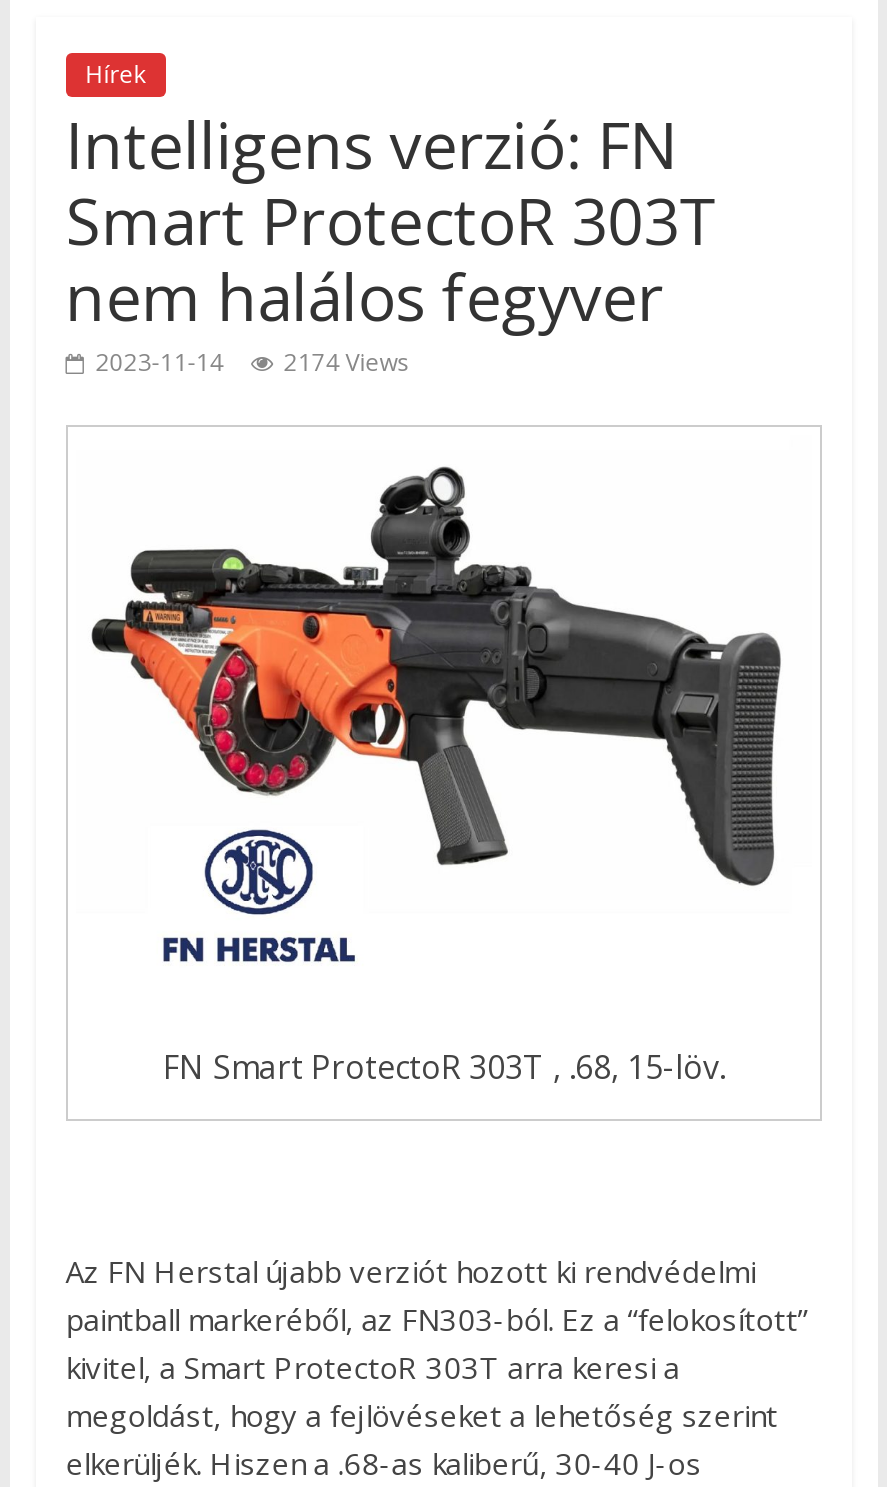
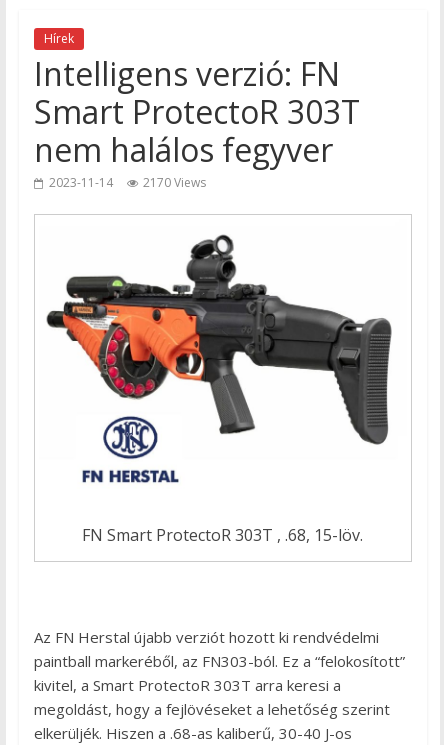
- 2023-11-14 2174 Views
+ 2023-11-14 2170 Views
